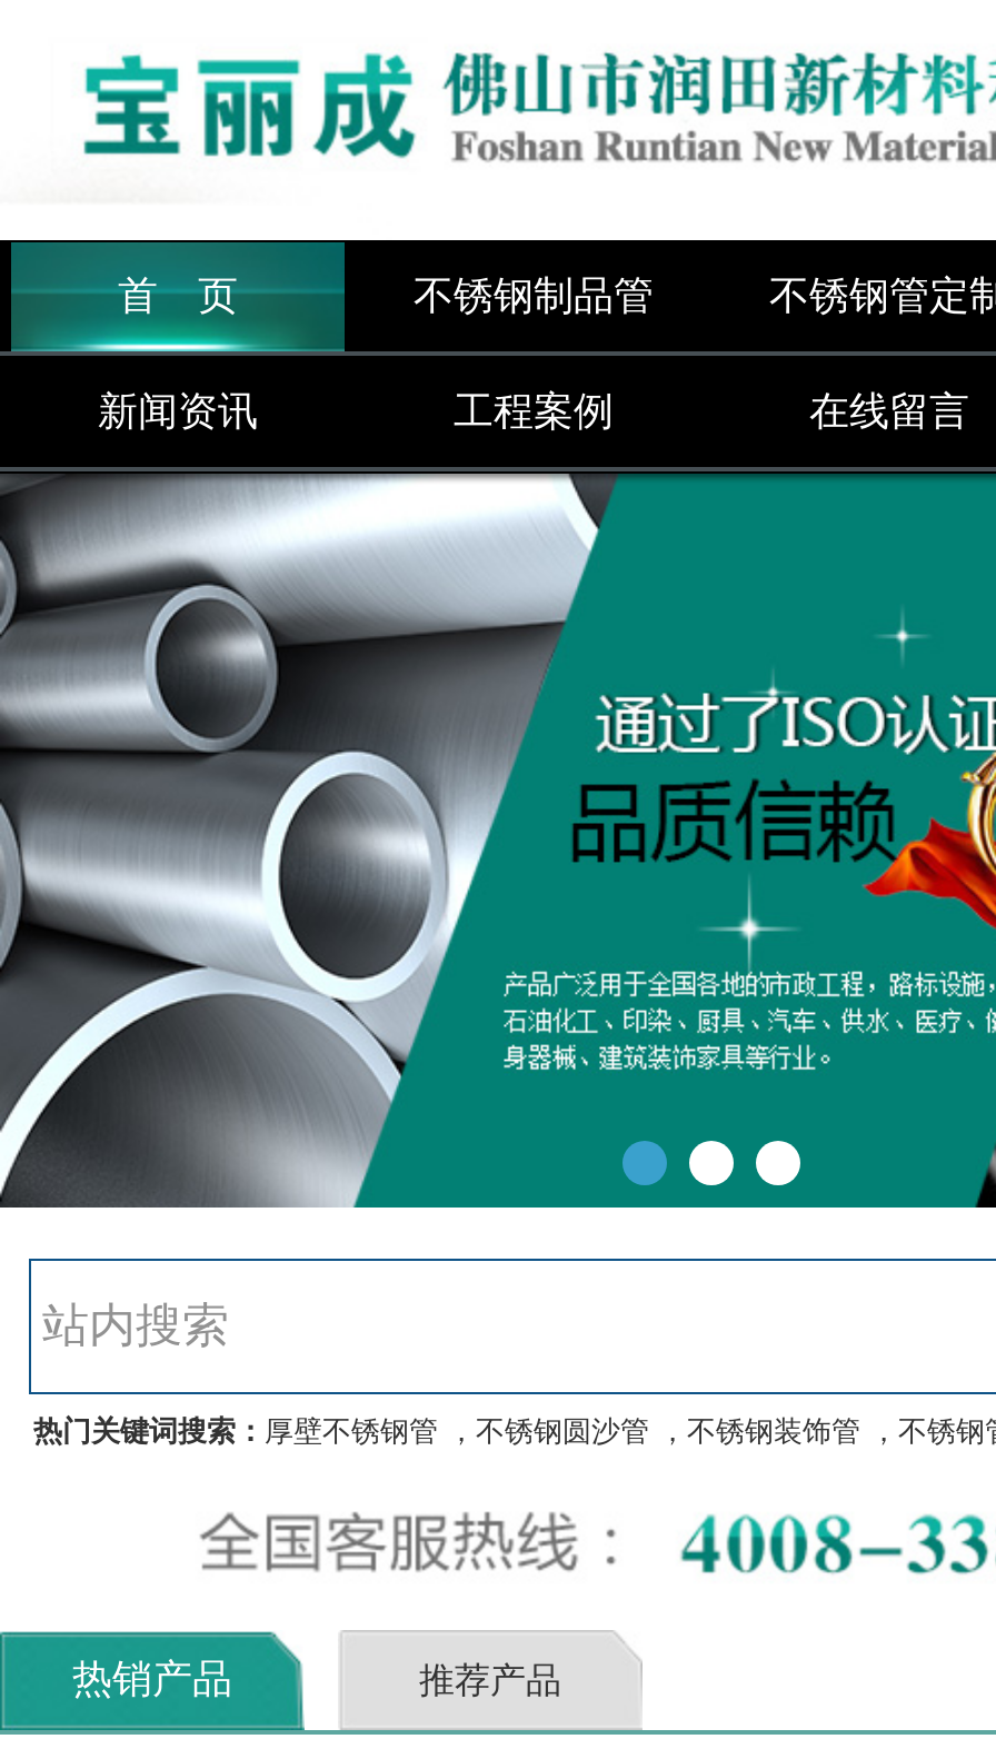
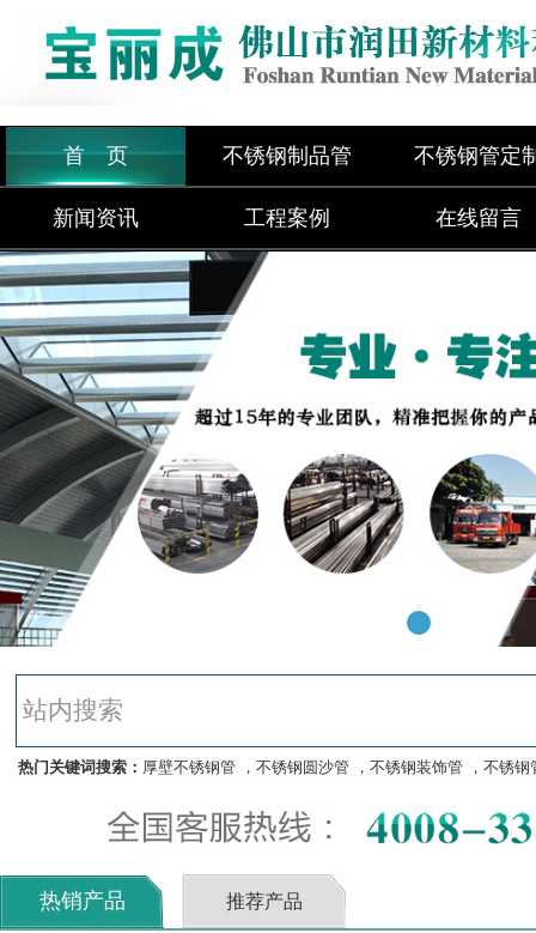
- [image]
+ [image]
